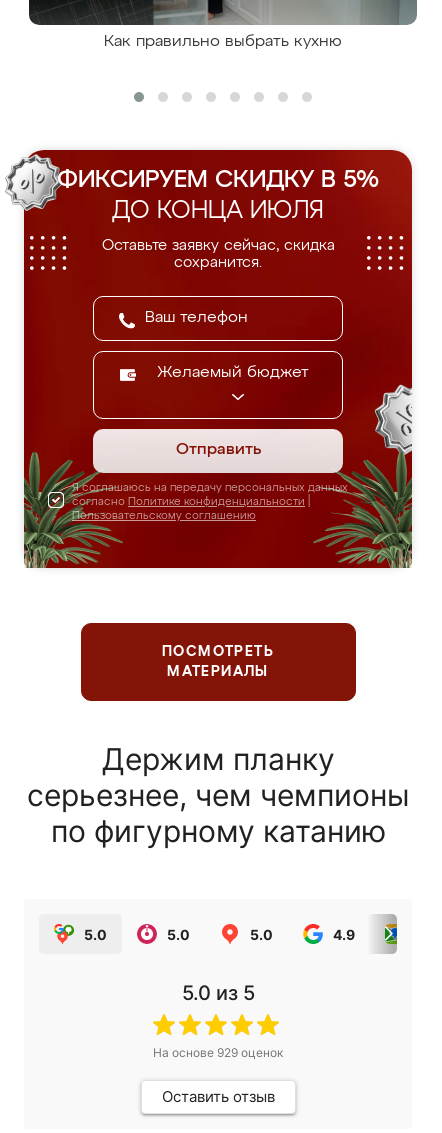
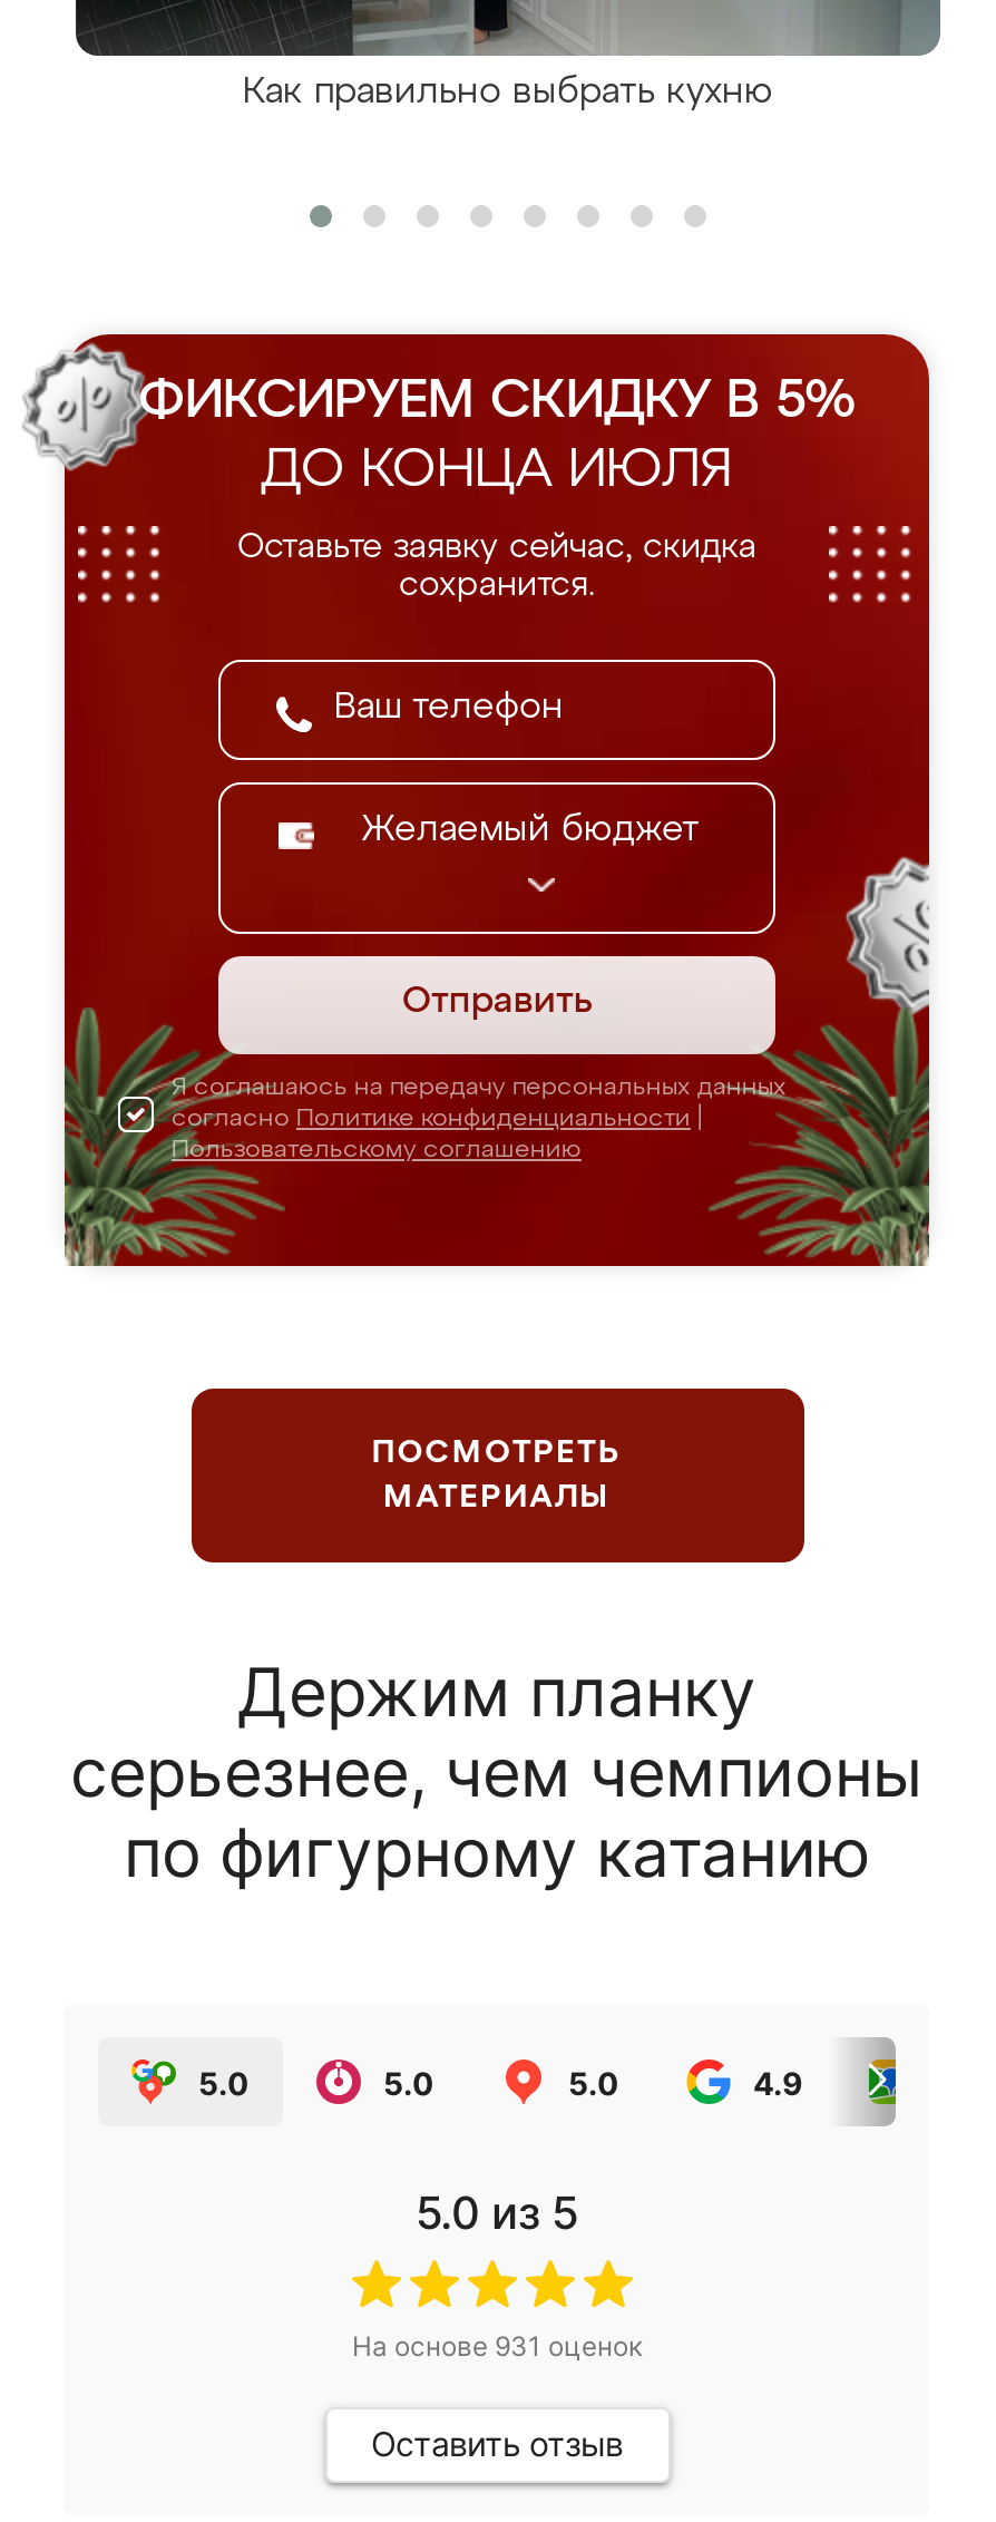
- На основе 929 оценок
+ На основе 931 оценок
